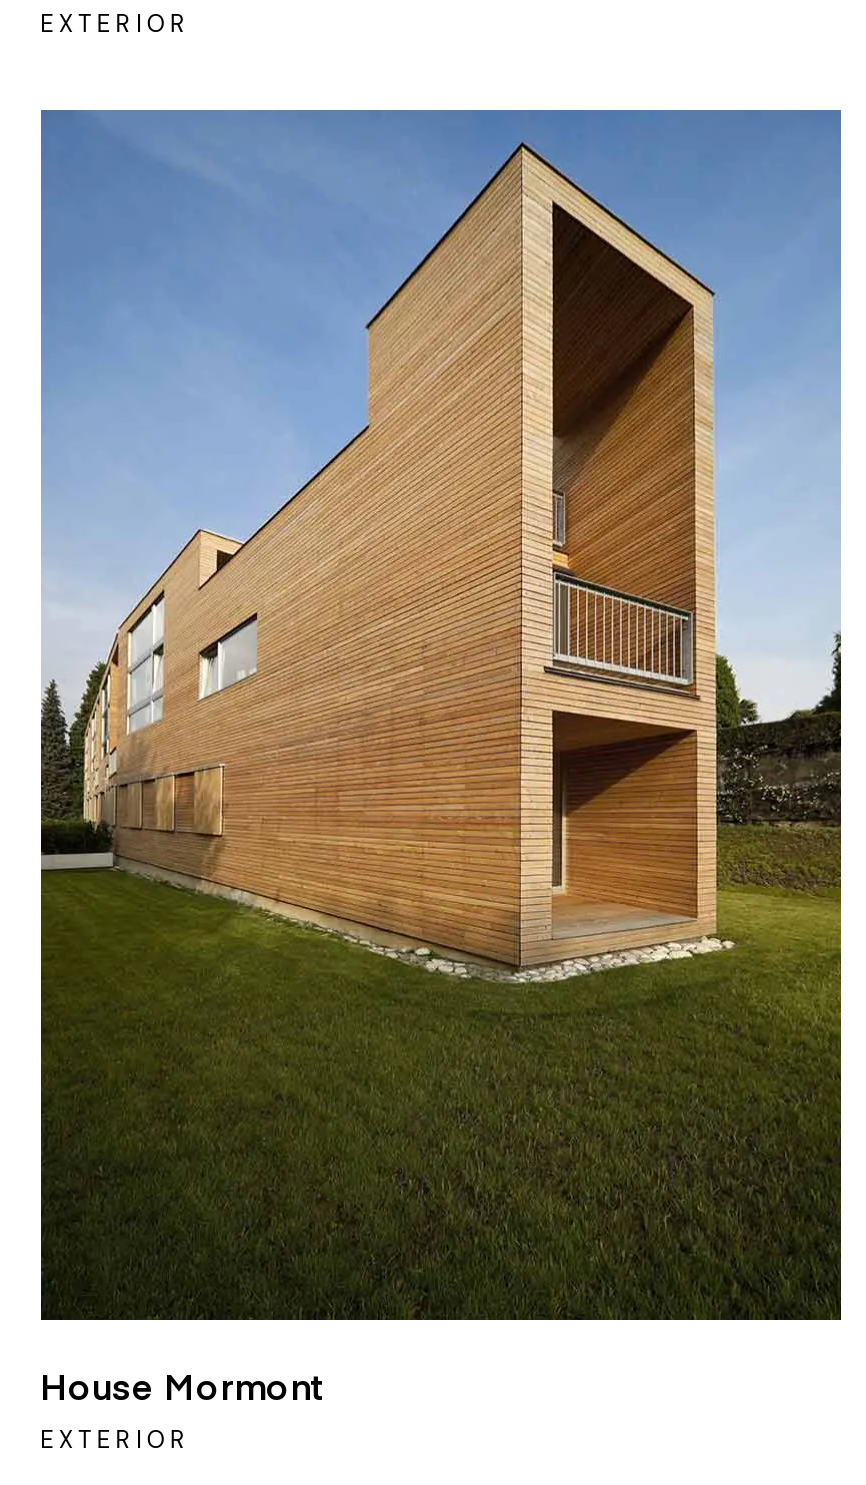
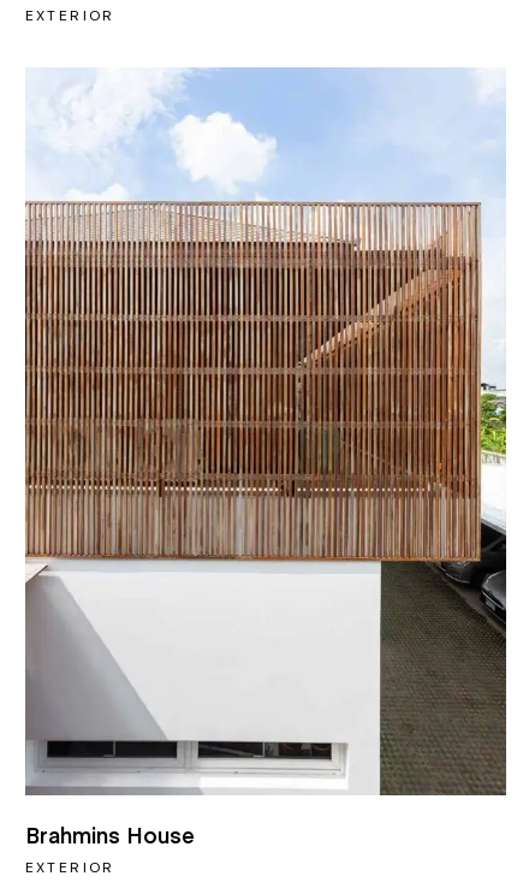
- [image]
- House Mormont
+ [image]
+ Brahmins House
